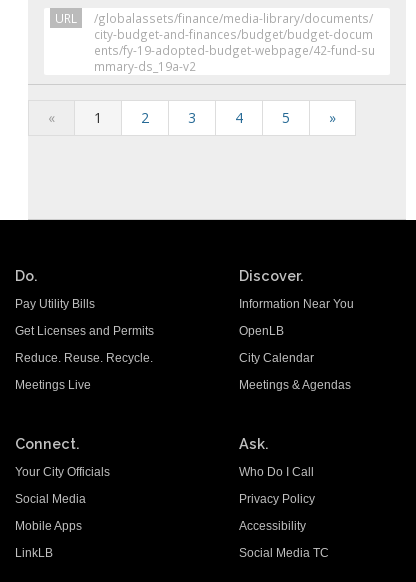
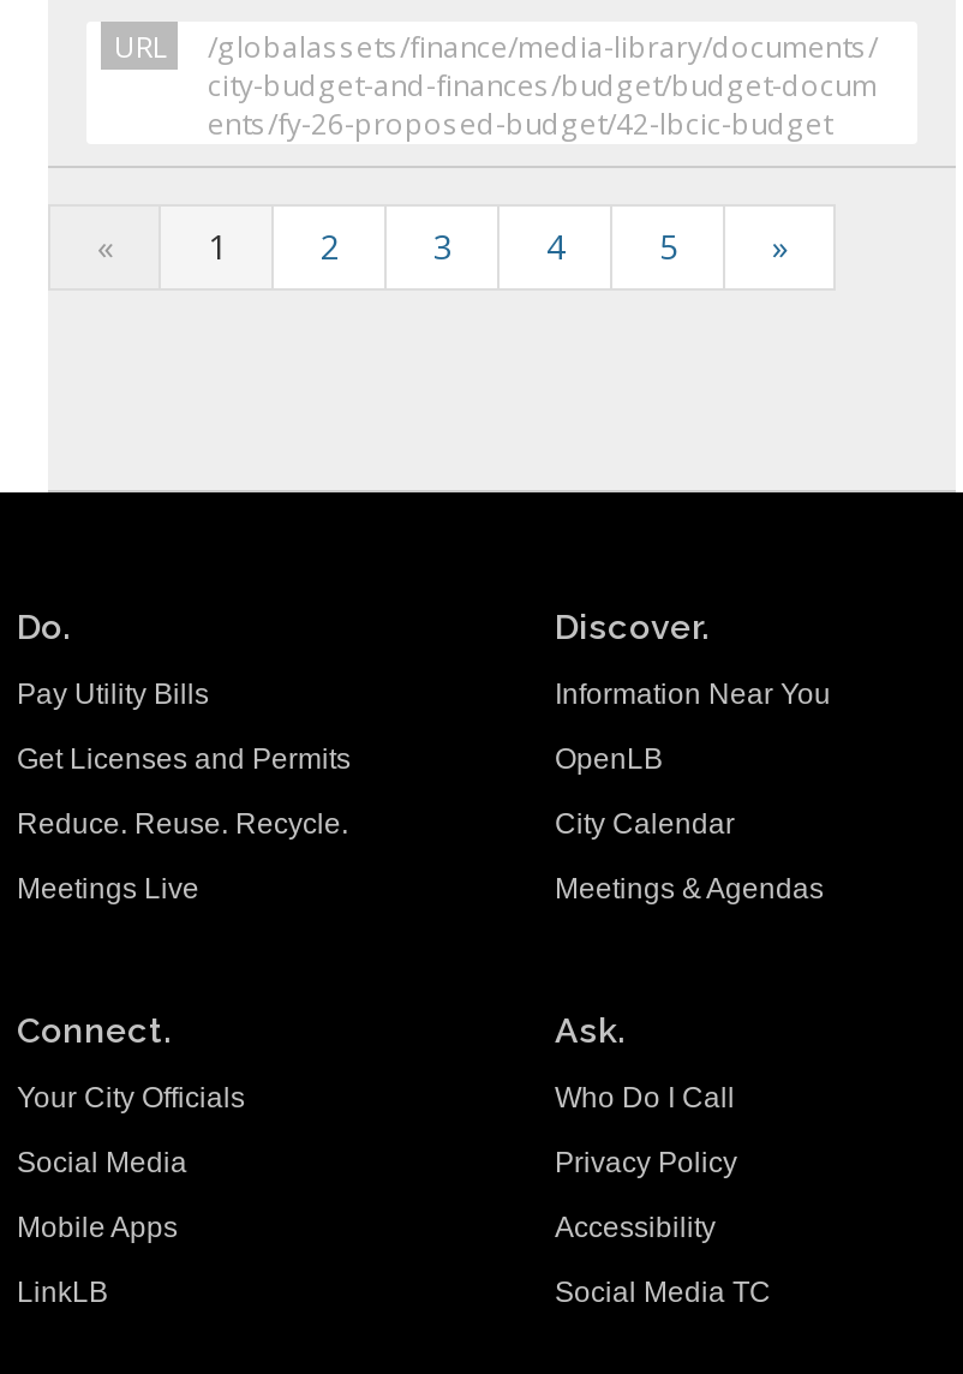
- ents/fy-19-adopted-budget-webpage/42-fund-su
- mmary-ds_19a-v2
+ ents/fy-26-proposed-budget/42-lbcic-budget
